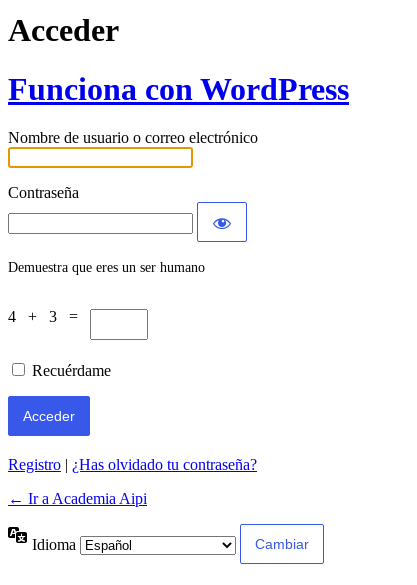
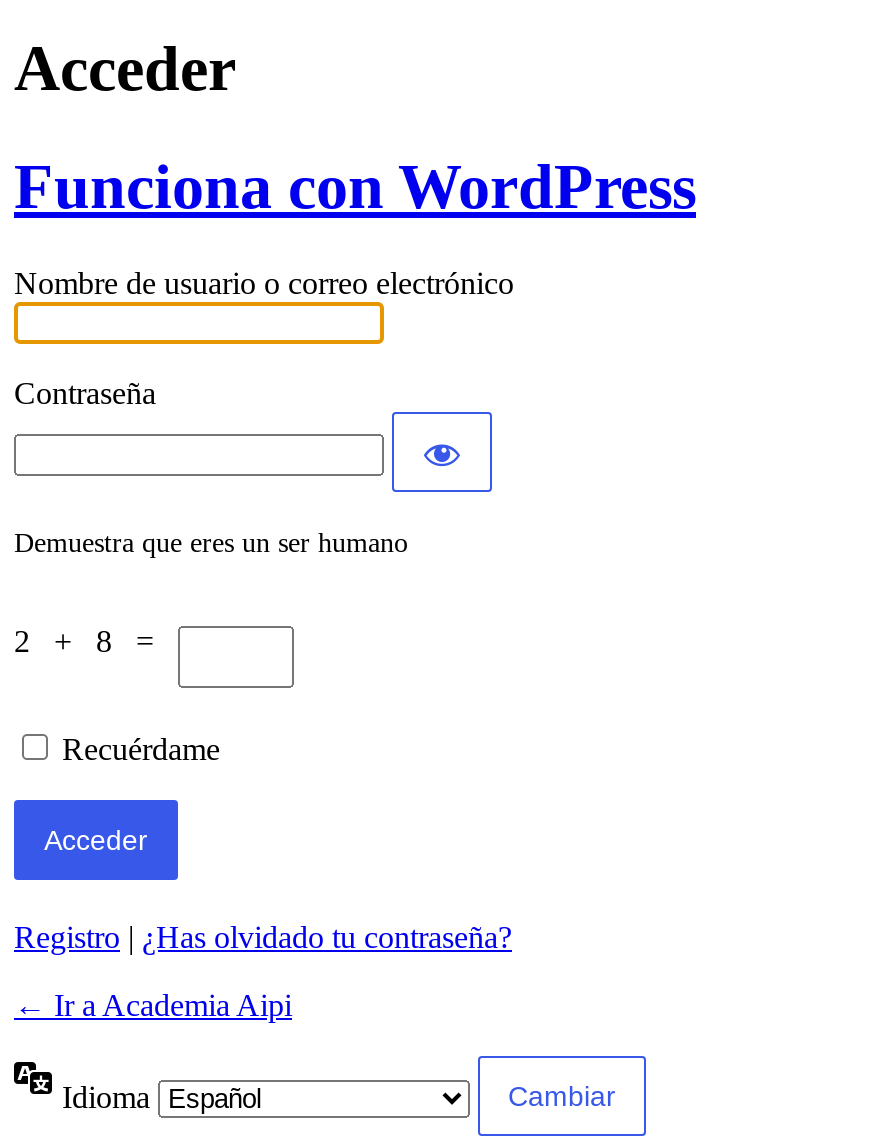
- 4 + 3 =
+ 2 + 8 =
